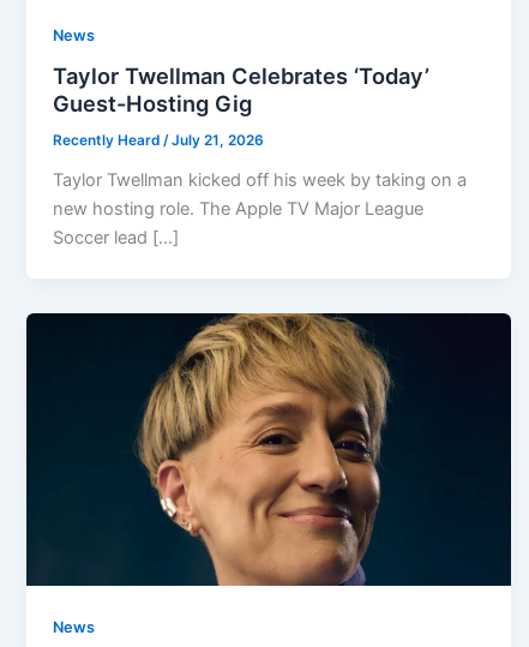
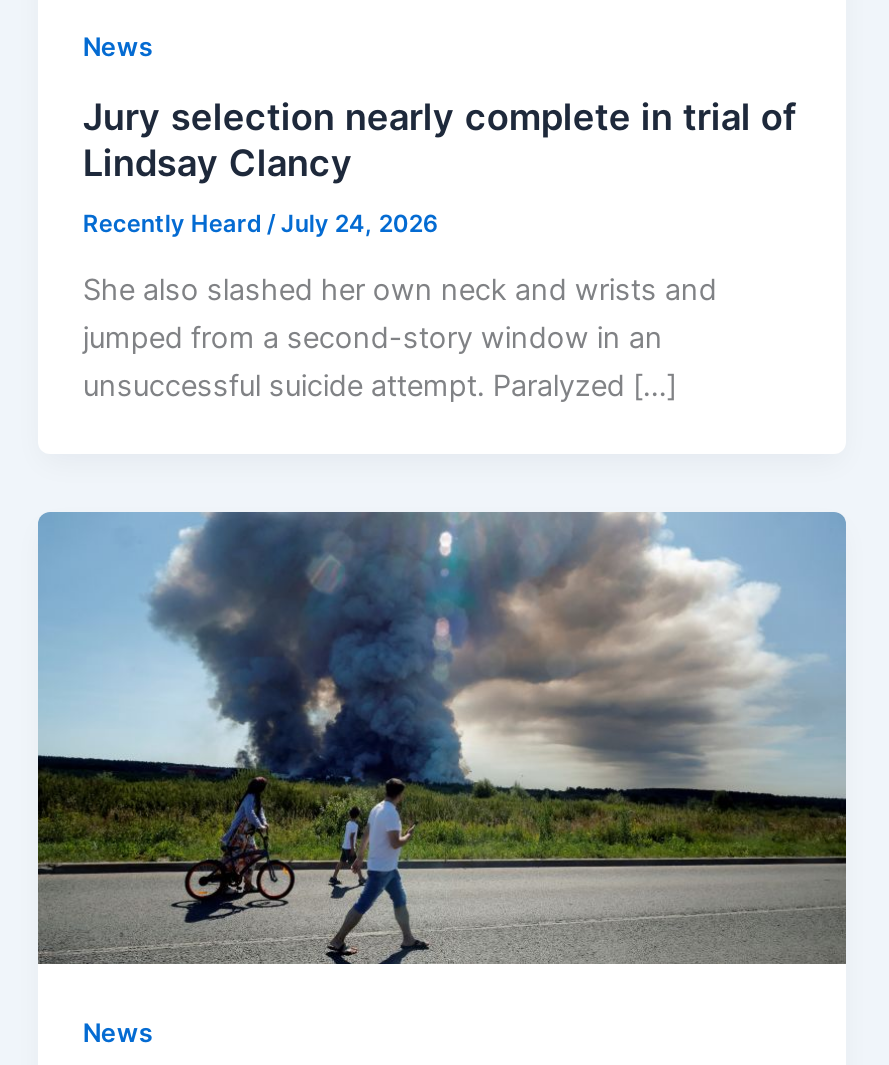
- Taylor Twellman Celebrates ‘Today’
- Guest-Hosting Gig
+ Jury selection nearly complete in trial of
+ Lindsay Clancy

- Recently Heard / July 21, 2026
+ Recently Heard / July 24, 2026

- Taylor Twellman kicked off his week by taking on a
- new hosting role. The Apple TV Major League
- Soccer lead […]
+ She also slashed her own neck and wrists and
+ jumped from a second-story window in an
+ unsuccessful suicide attempt. Paralyzed […]

- [image]
+ [image]
